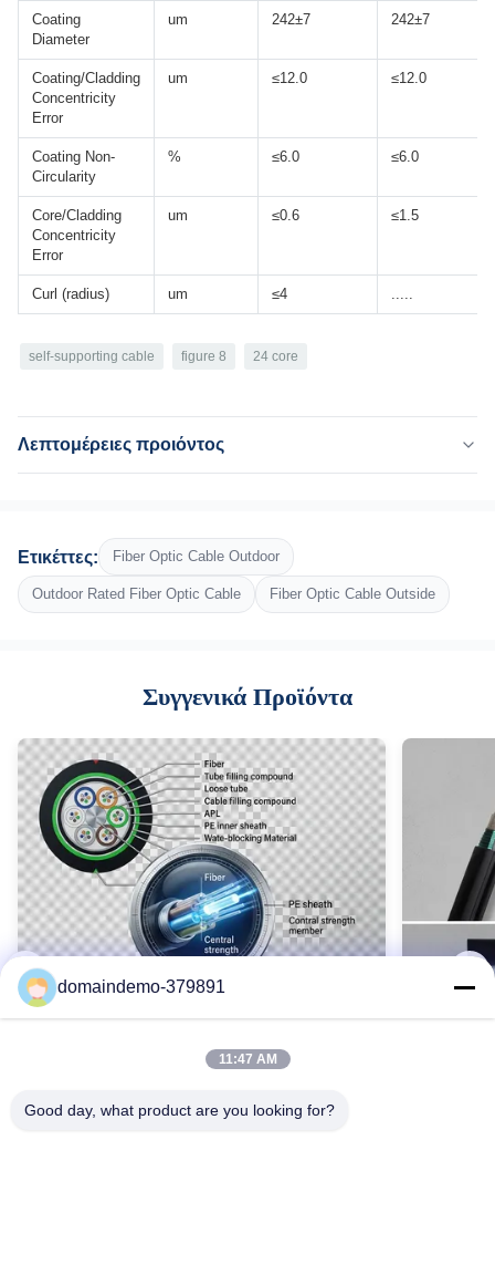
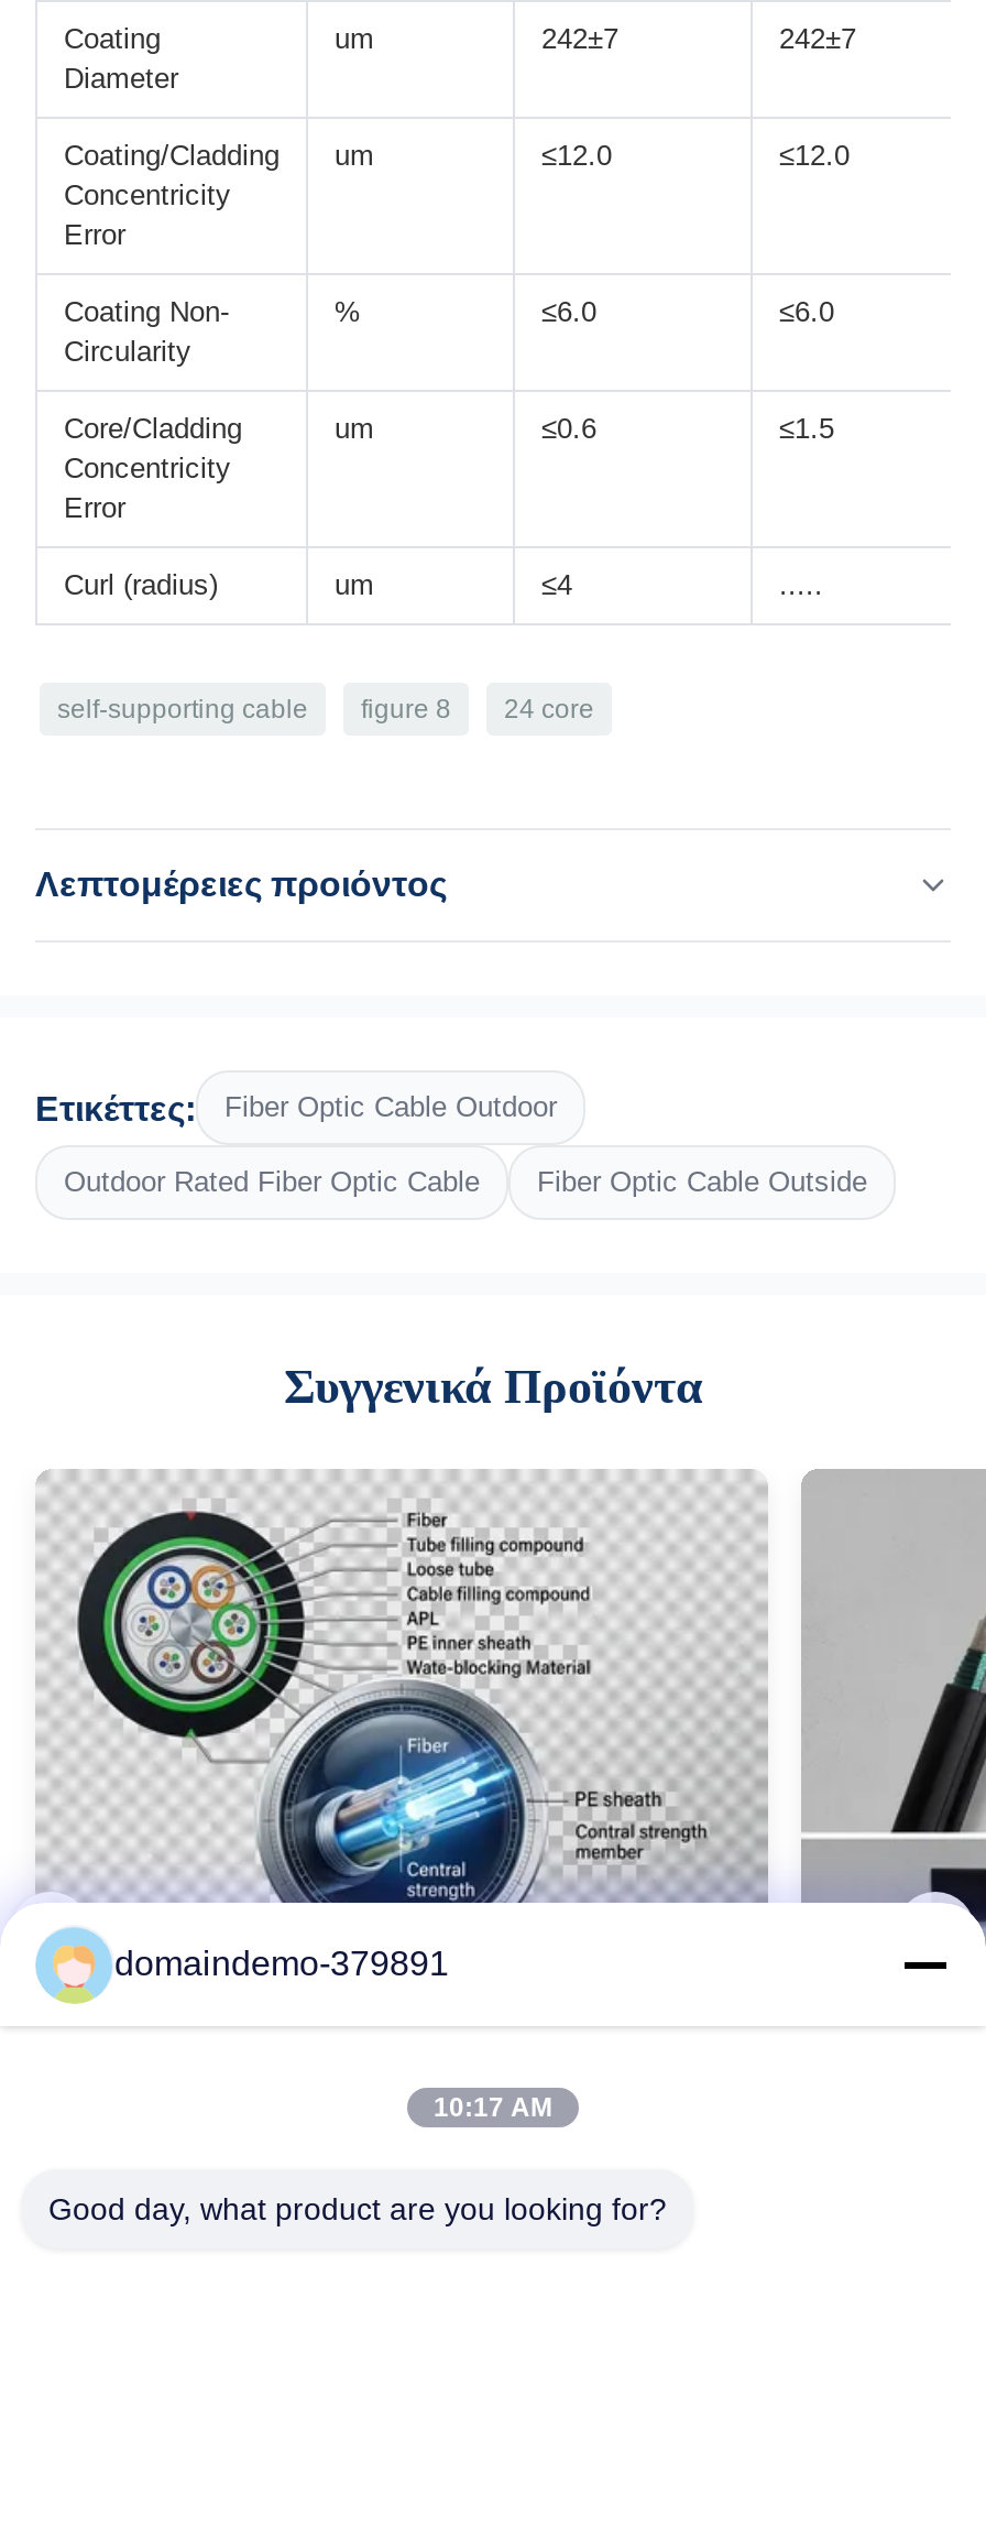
- 11:47 AM
+ 10:17 AM
